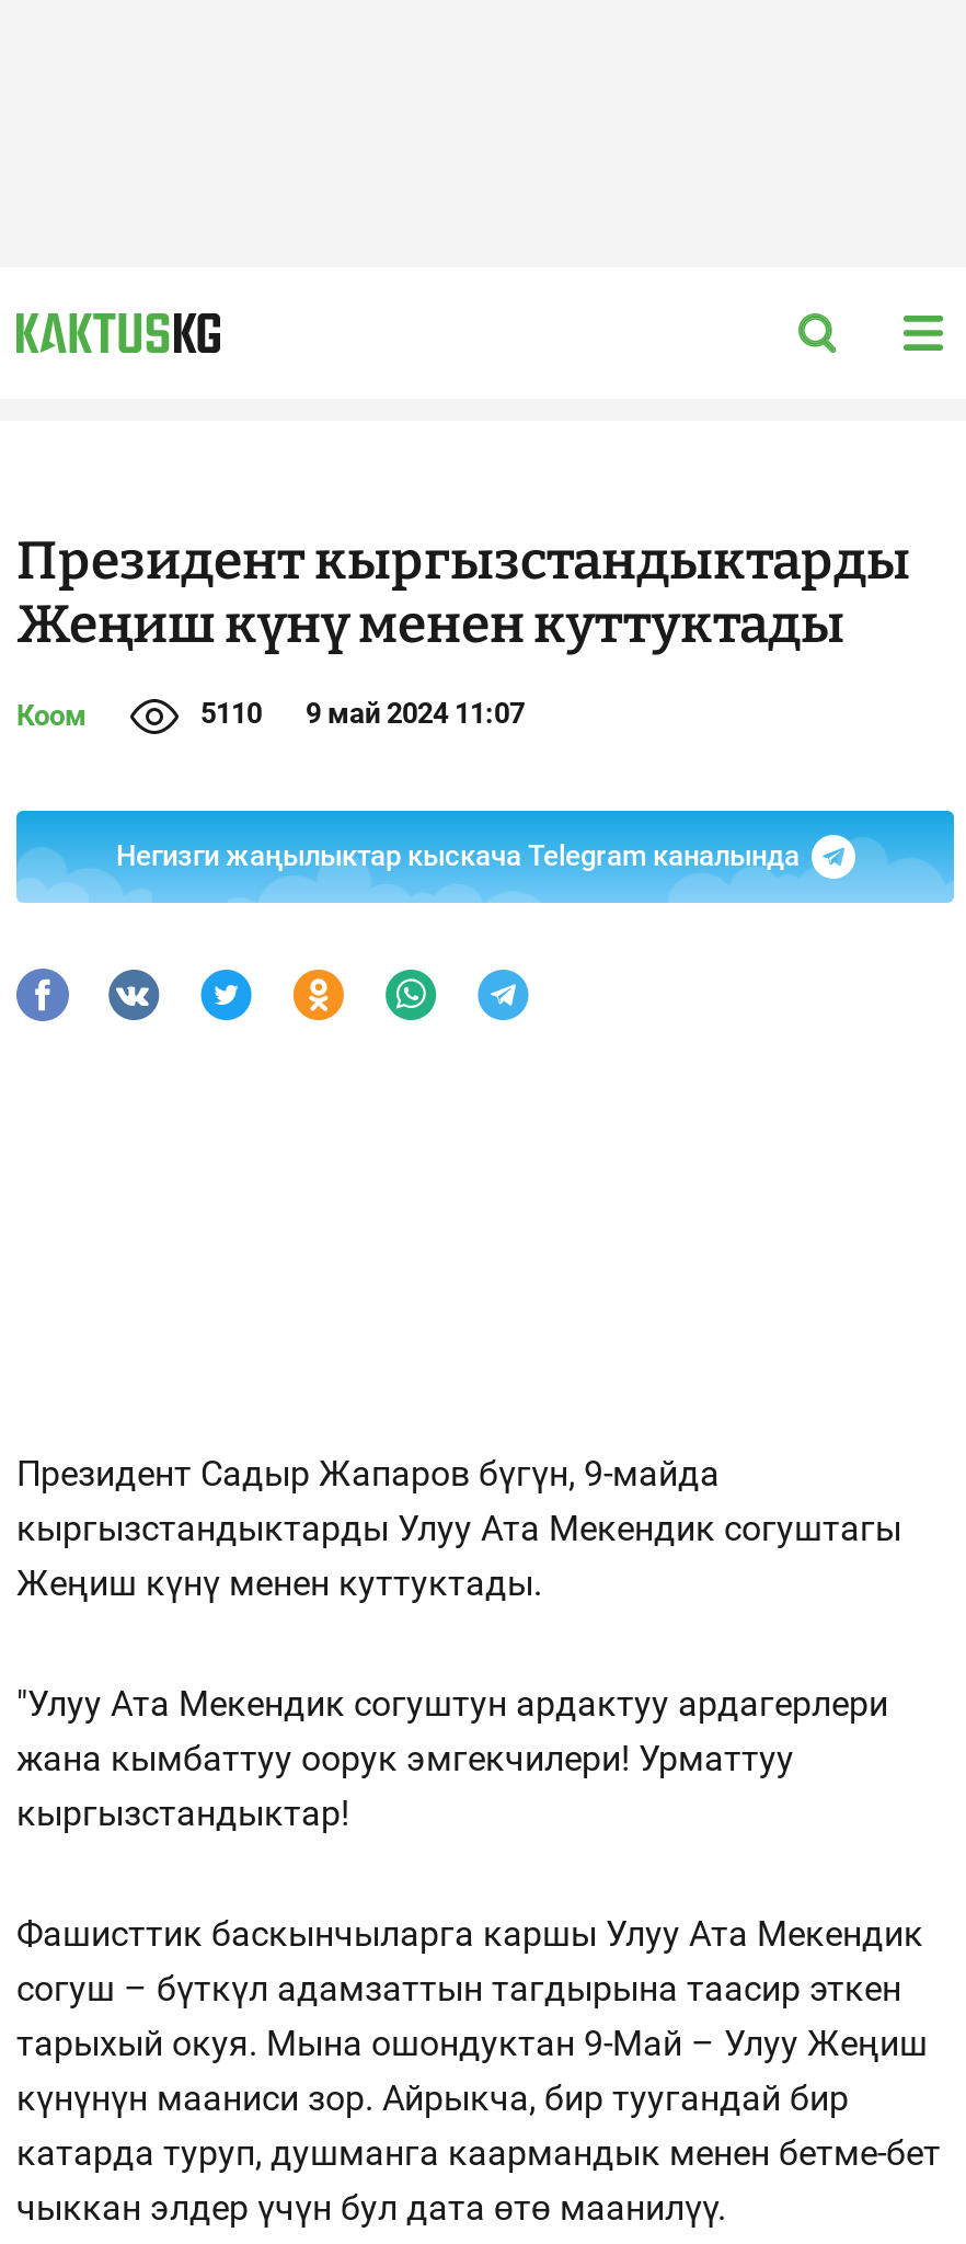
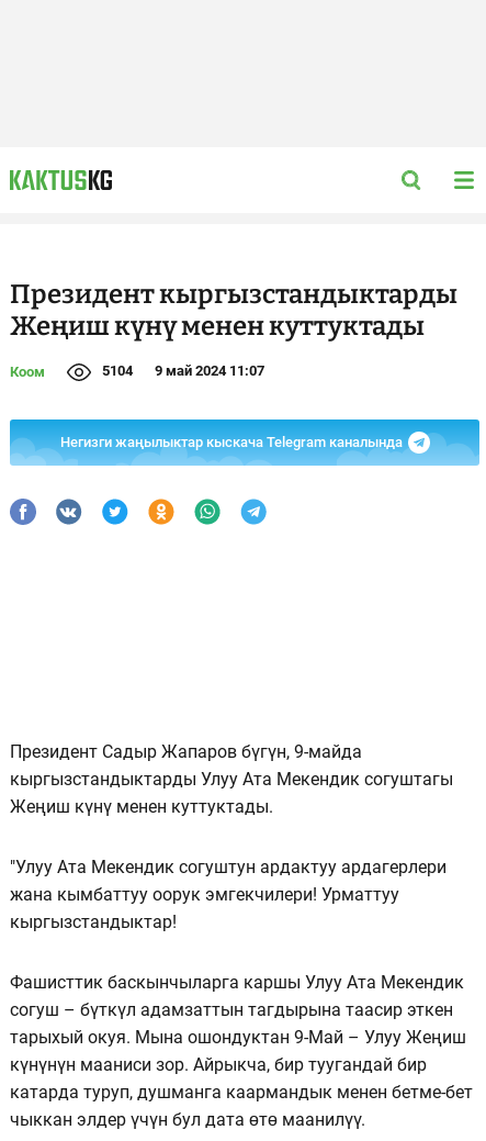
- 5110 9 май 2024 11:07
+ 5104 9 май 2024 11:07
